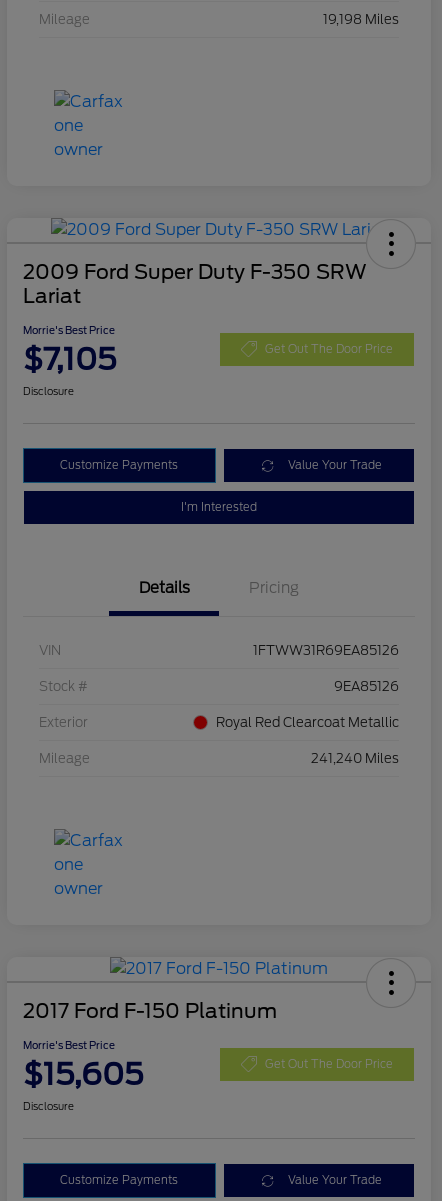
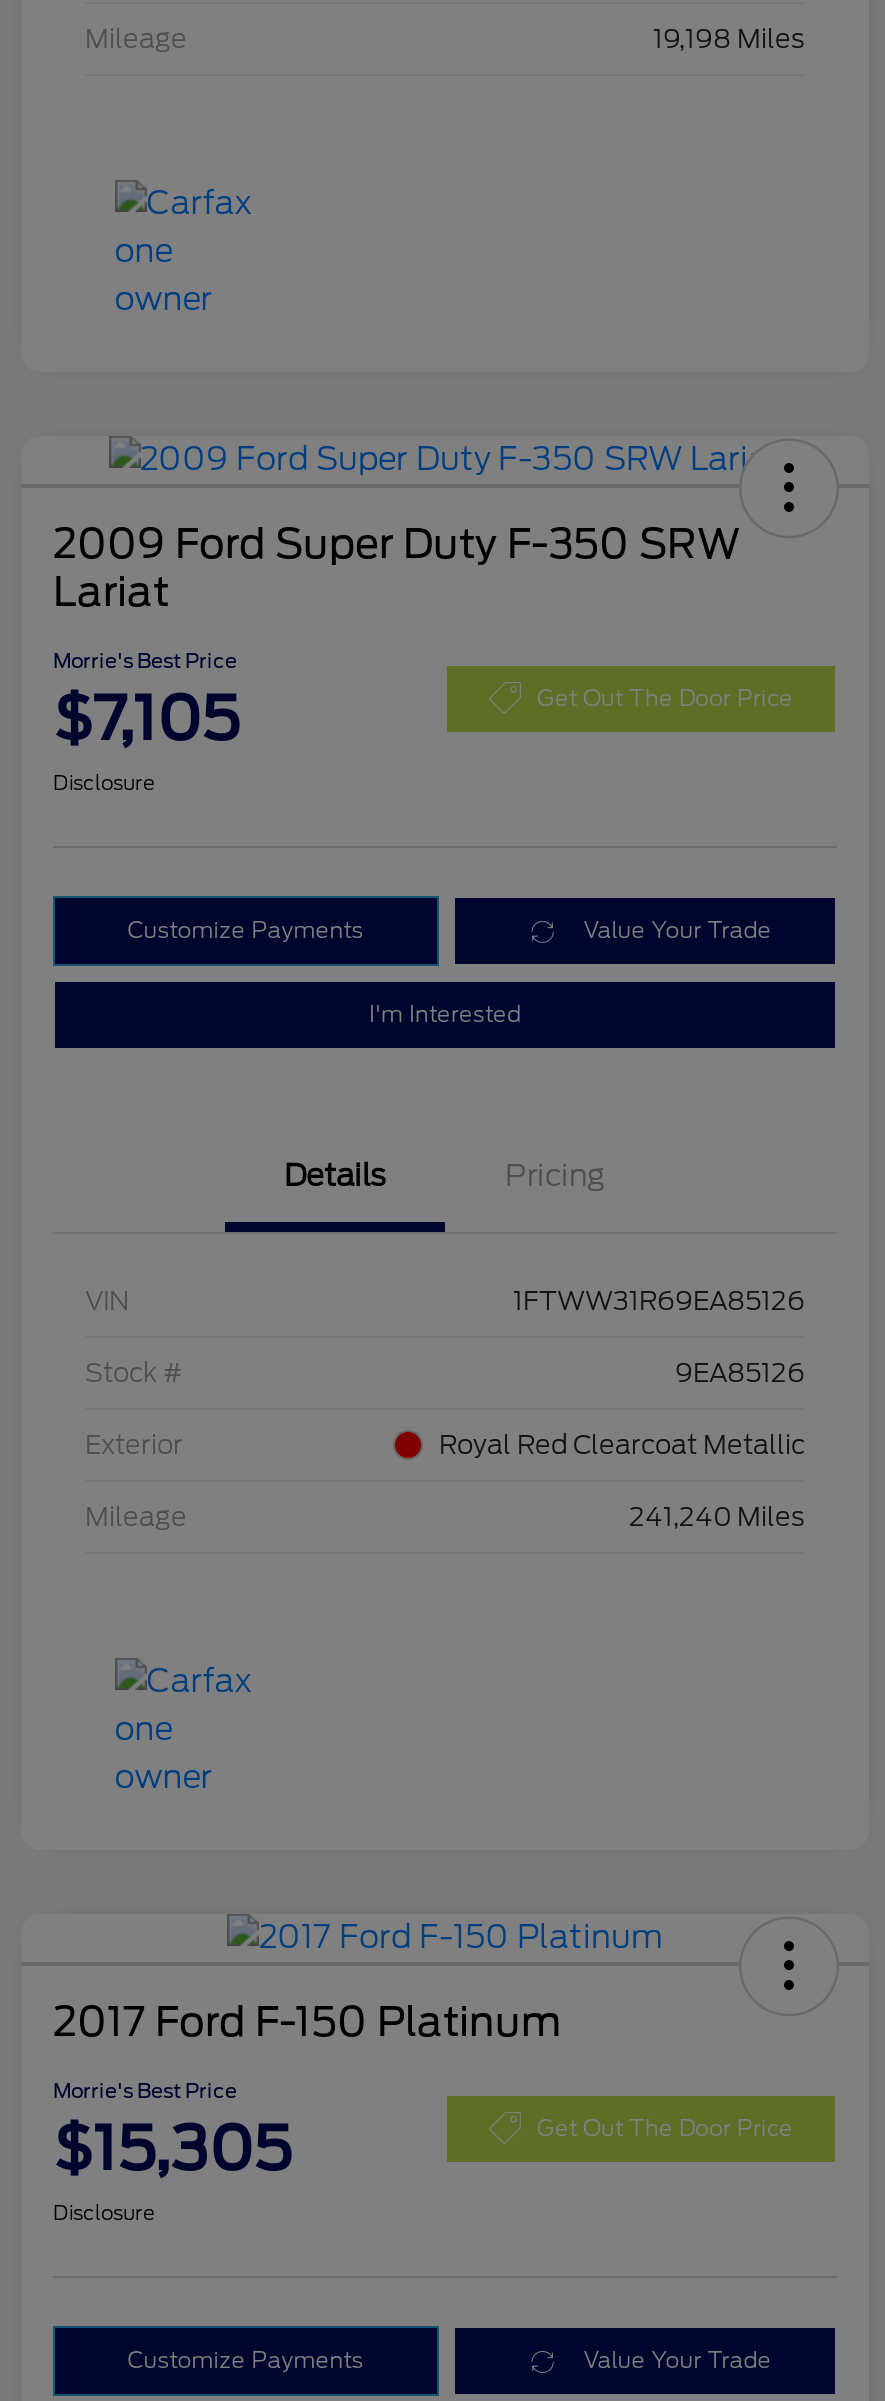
- $15,605
+ $15,305
